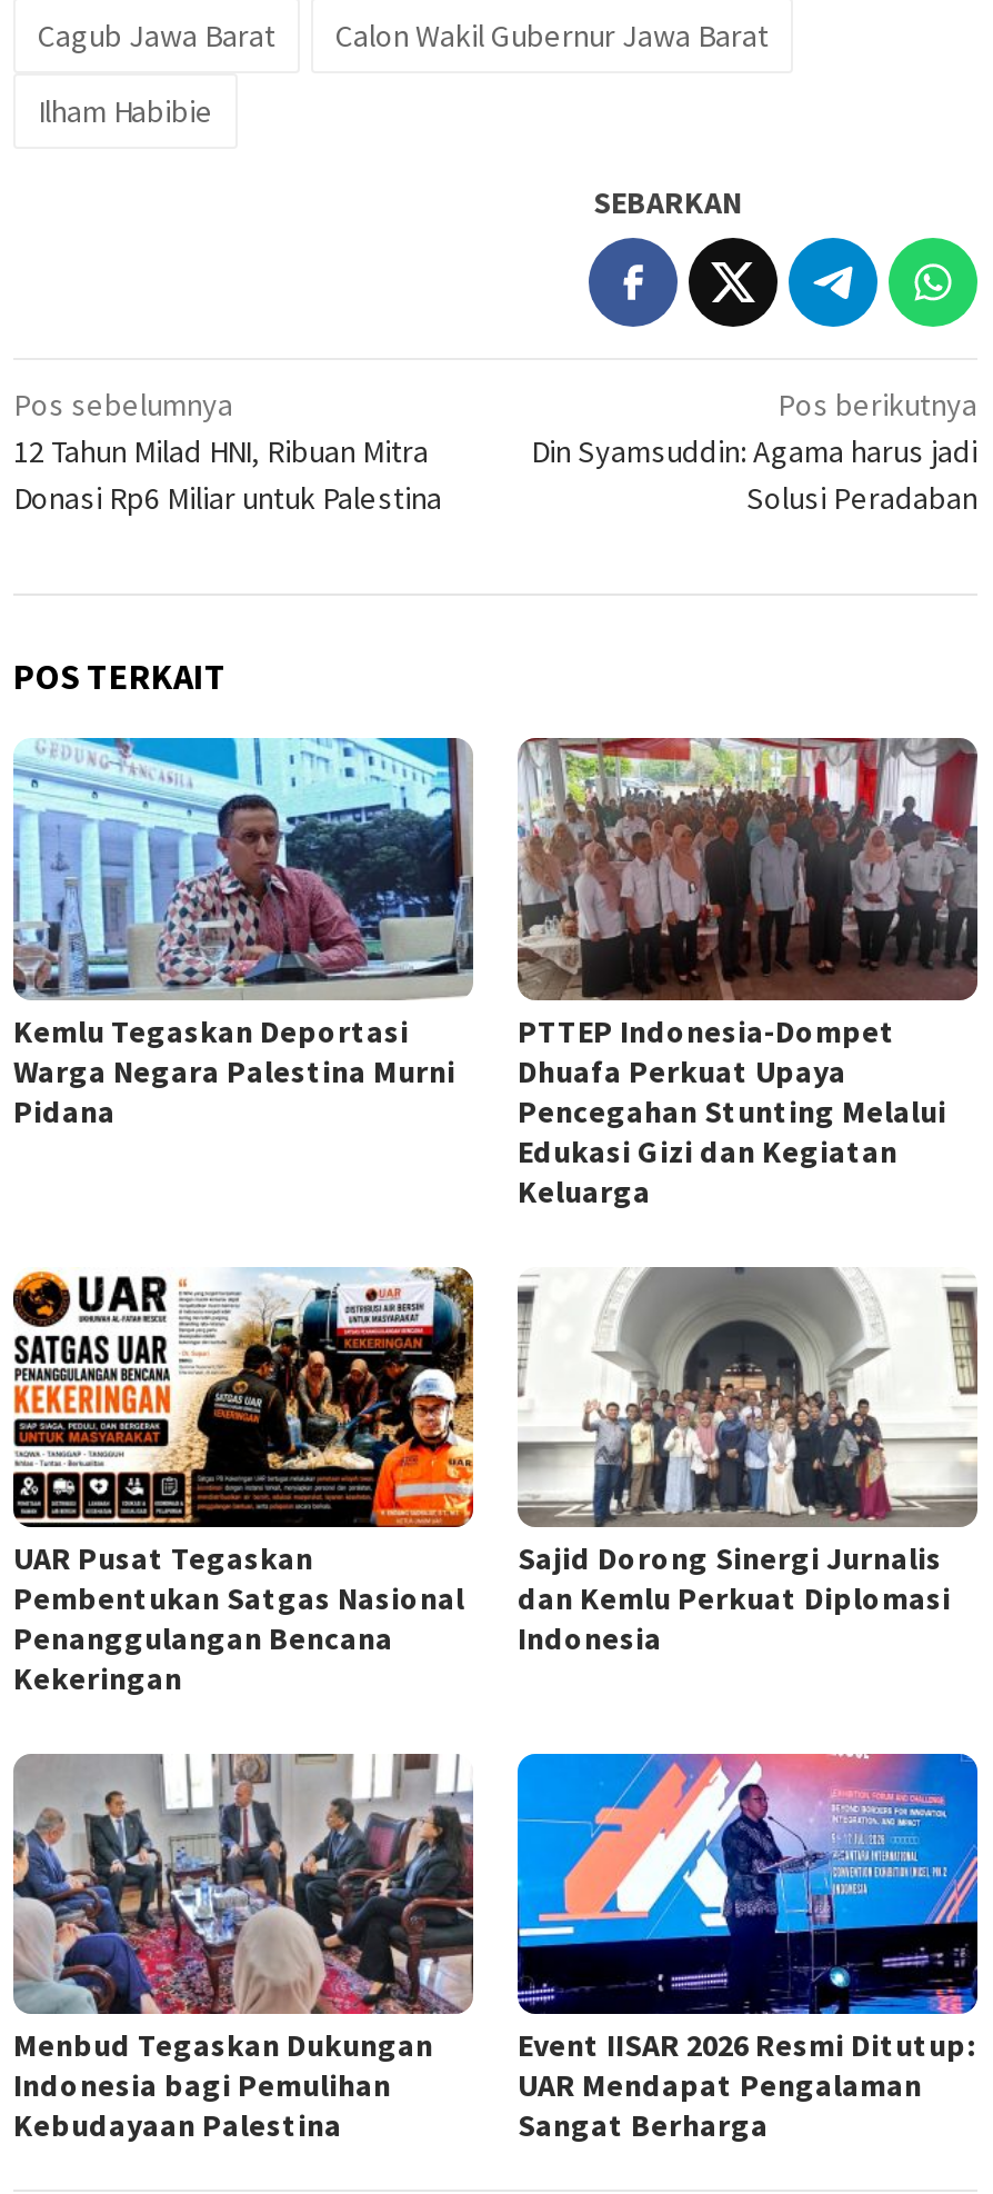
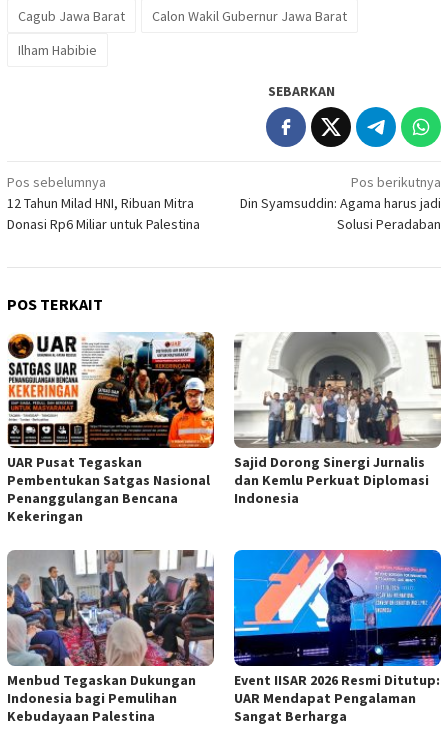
- [image]
- Kemlu Tegaskan Deportasi
- Warga Negara Palestina Murni
- Pidana

- [image]
- PTTEP Indonesia-Dompet
- Dhuafa Perkuat Upaya
- Pencegahan Stunting Melalui
- Edukasi Gizi dan Kegiatan
- Keluarga
